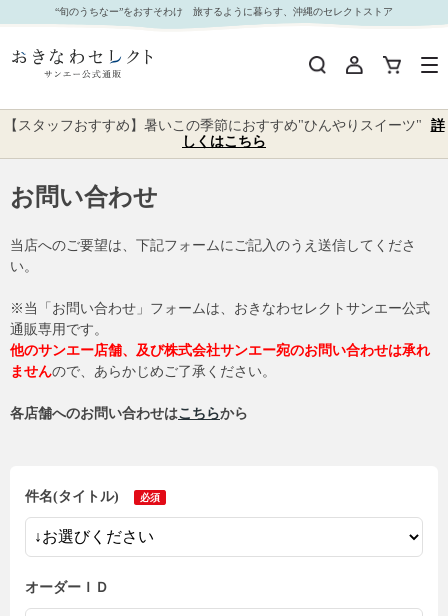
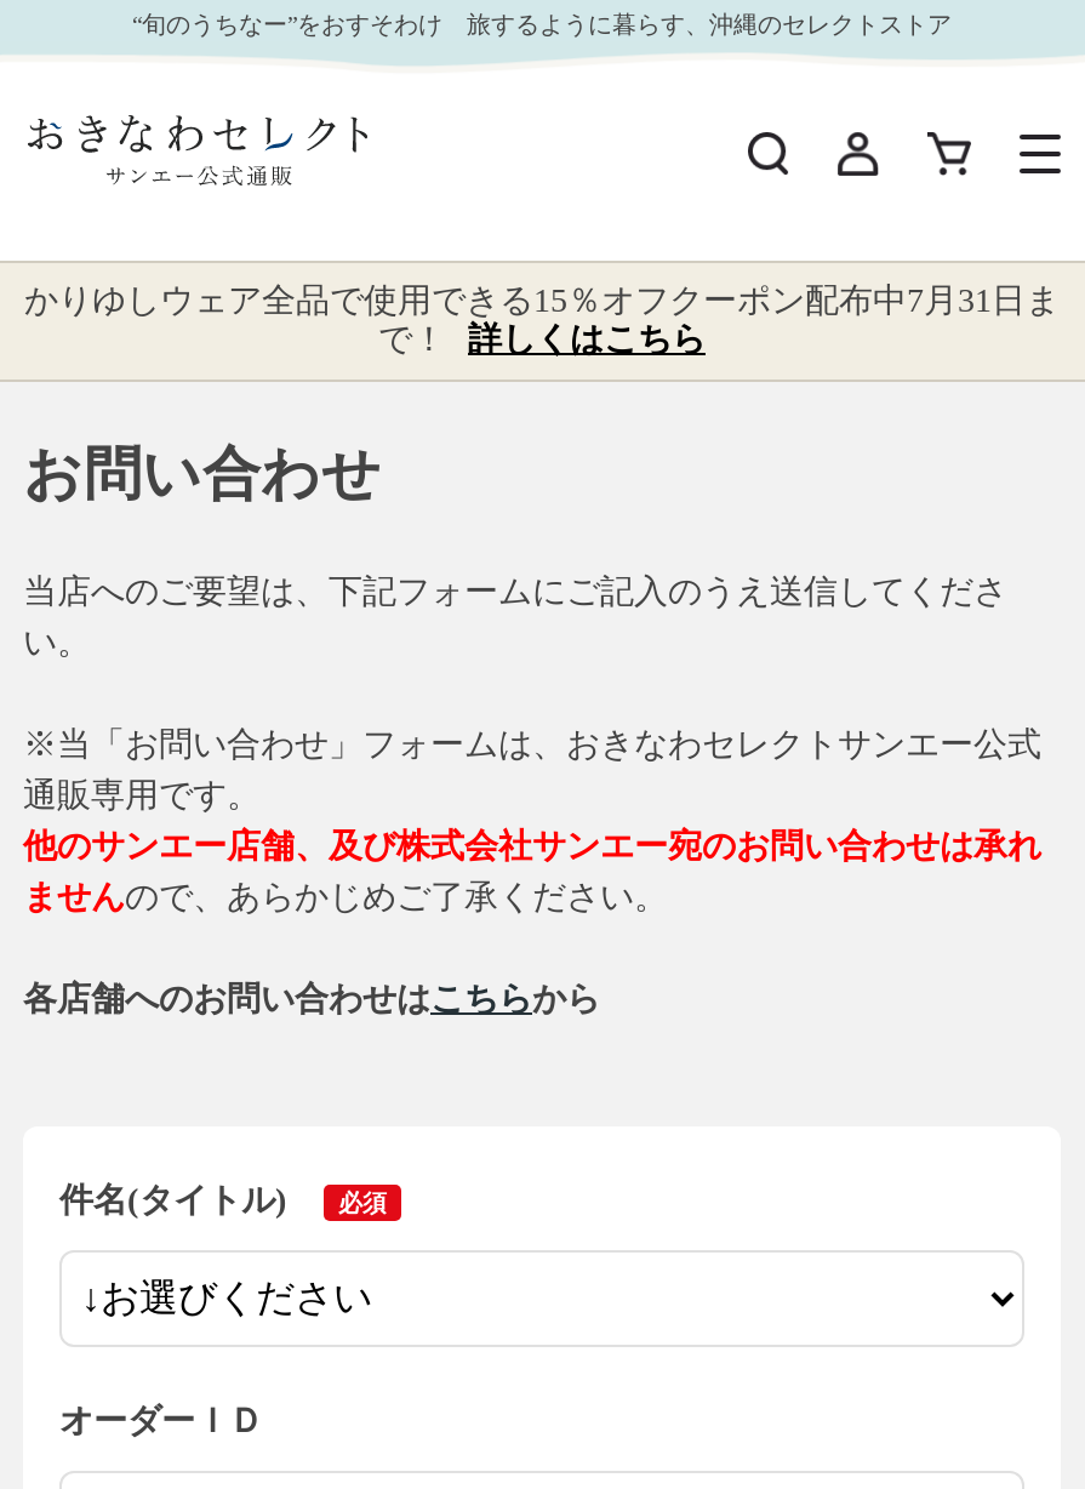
- 【スタッフおすすめ】暑いこの季節におすすめ"ひんやりスイーツ" 詳
- しくはこちら
+ かりゆしウェア全品で使用できる15％オフクーポン配布中7月31日ま
+ で！ 詳しくはこちら
